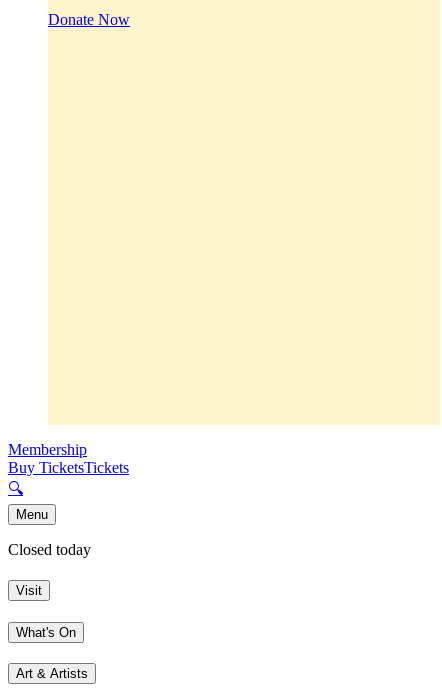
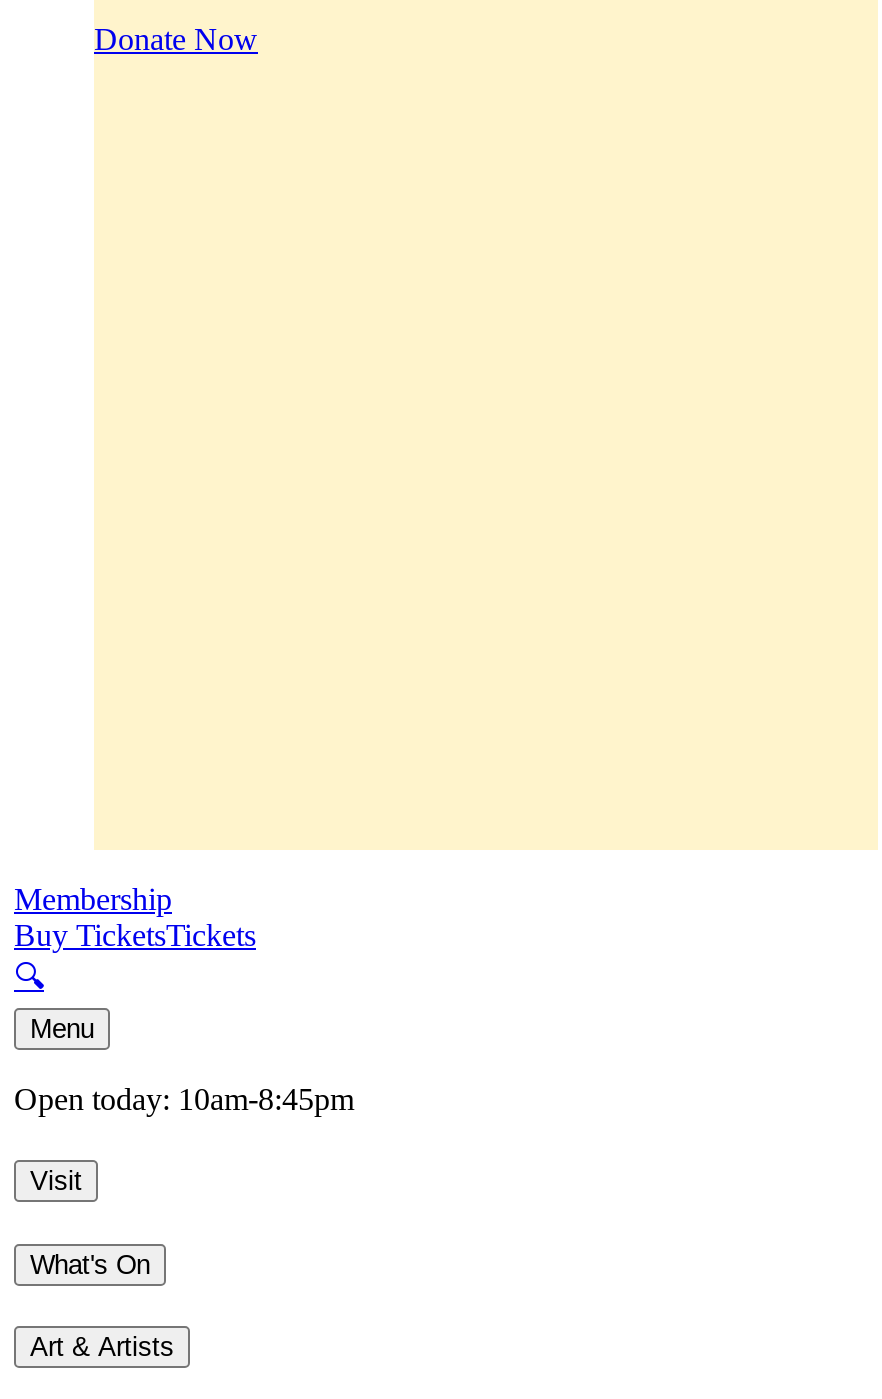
- Closed today
+ Open today: 10am-8:45pm
